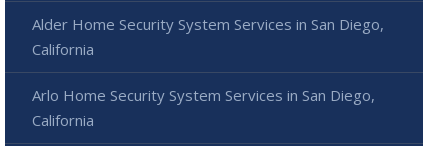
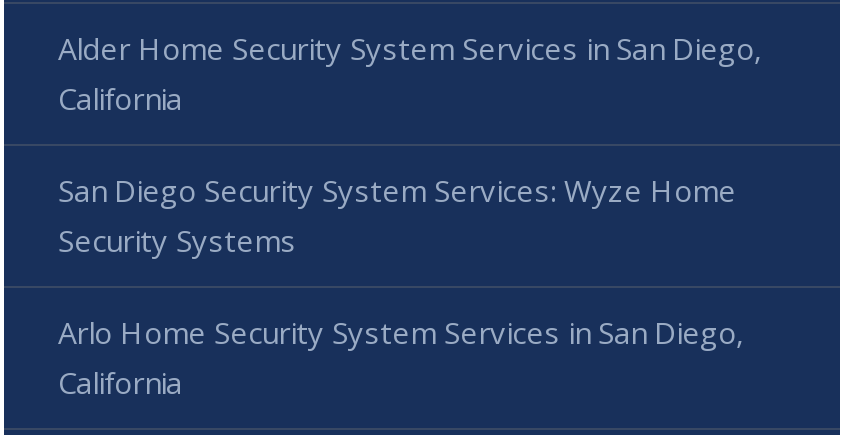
+ San Diego Security System Services: Wyze Home
+ Security Systems
